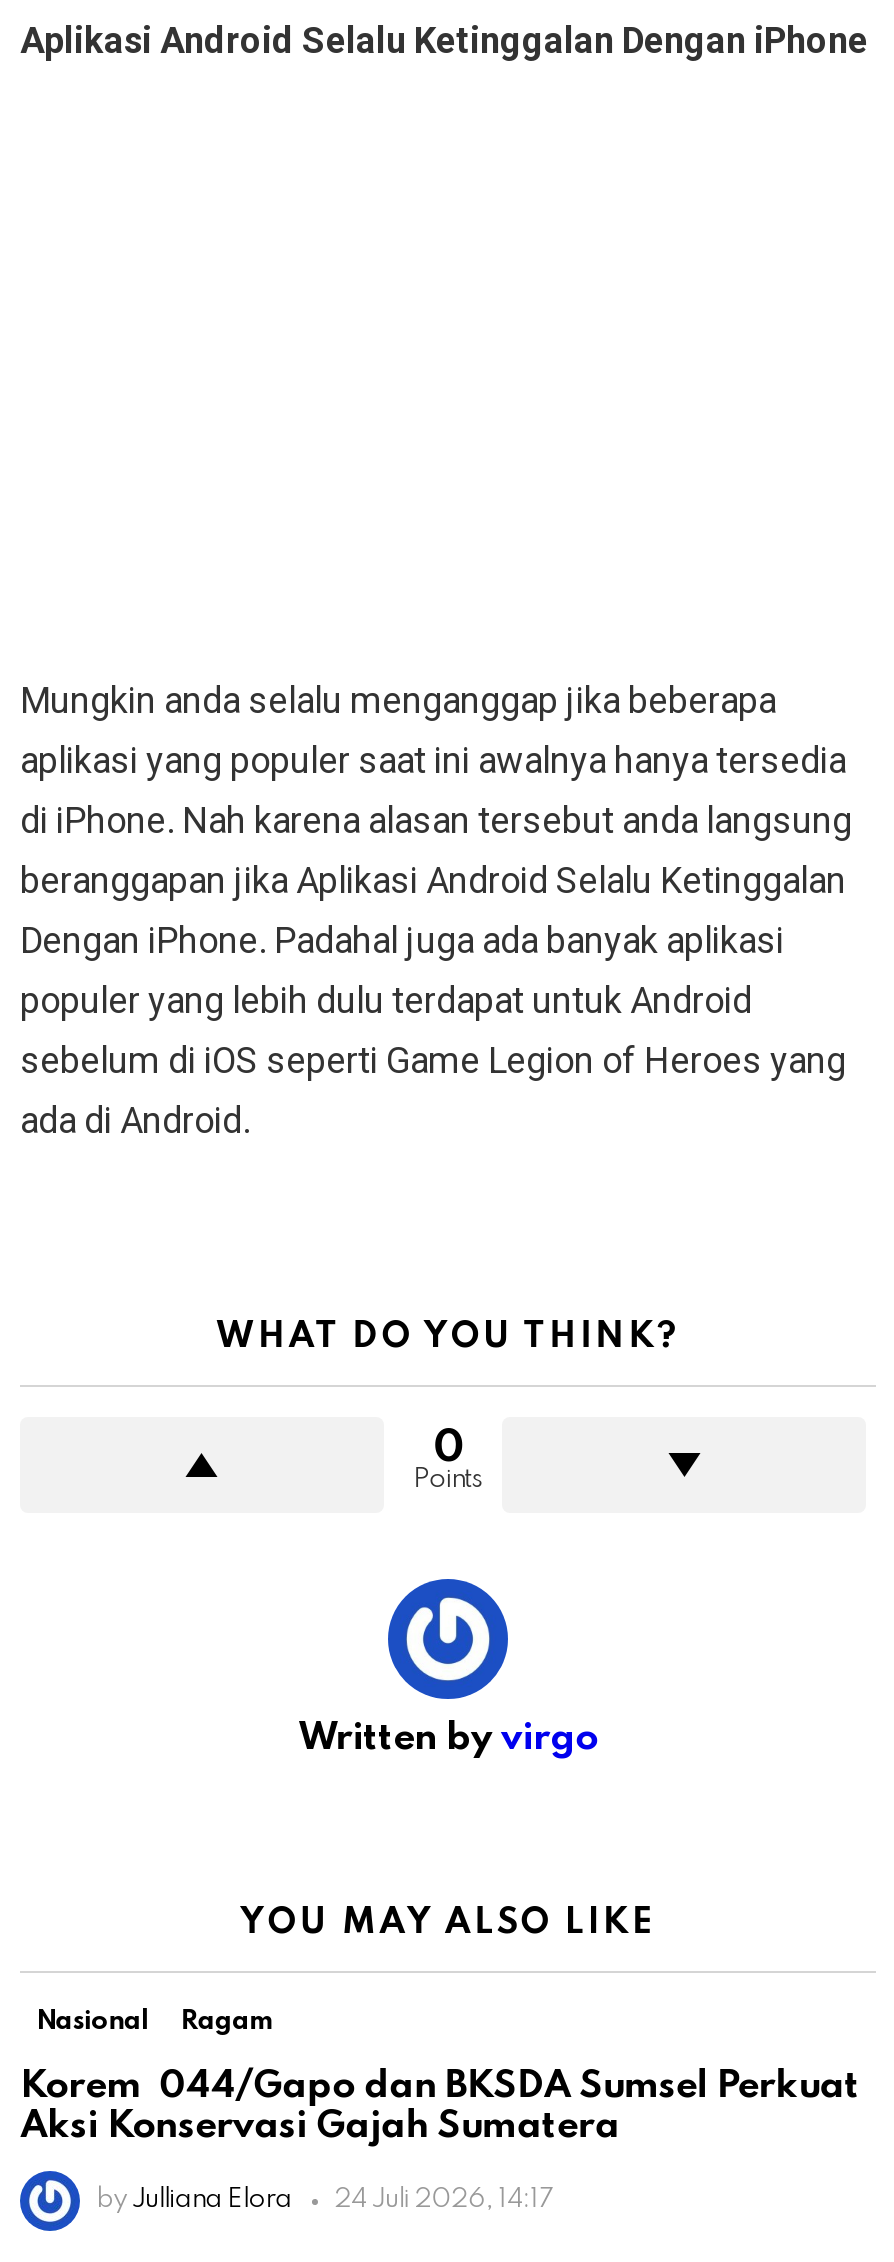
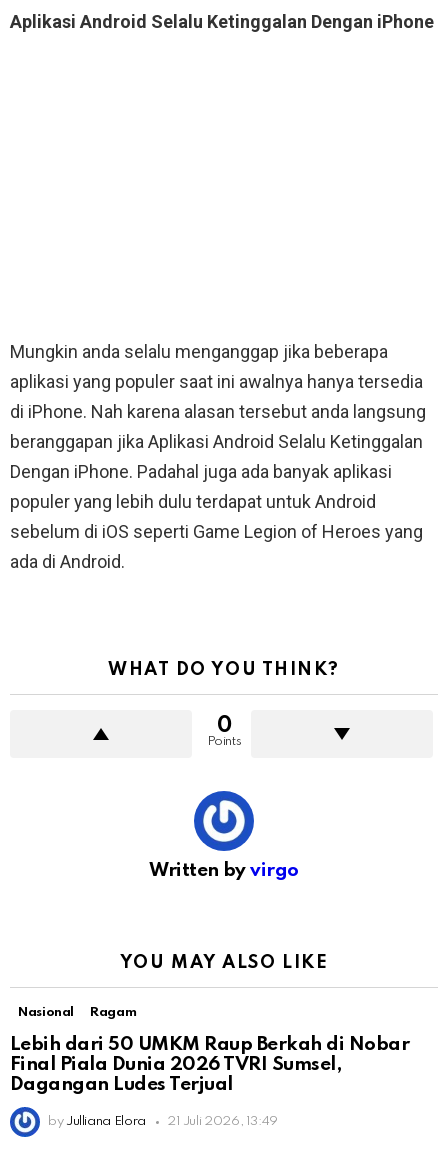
- Korem 044/Gapo dan BKSDA Sumsel Perkuat
- Aksi Konservasi Gajah Sumatera
+ Lebih dari 50 UMKM Raup Berkah di Nobar
+ Final Piala Dunia 2026 TVRI Sumsel,
+ Dagangan Ludes Terjual

- by Julliana Elora 24 Juli 2026, 14:17
+ by Julliana Elora 21 Juli 2026, 13:49
